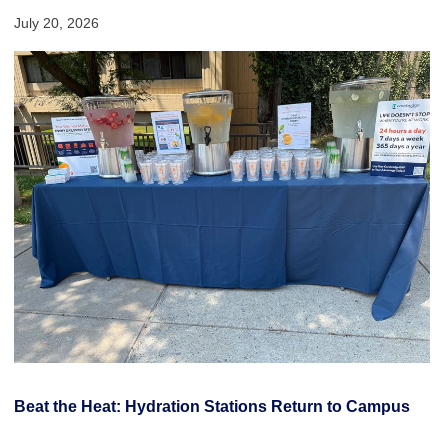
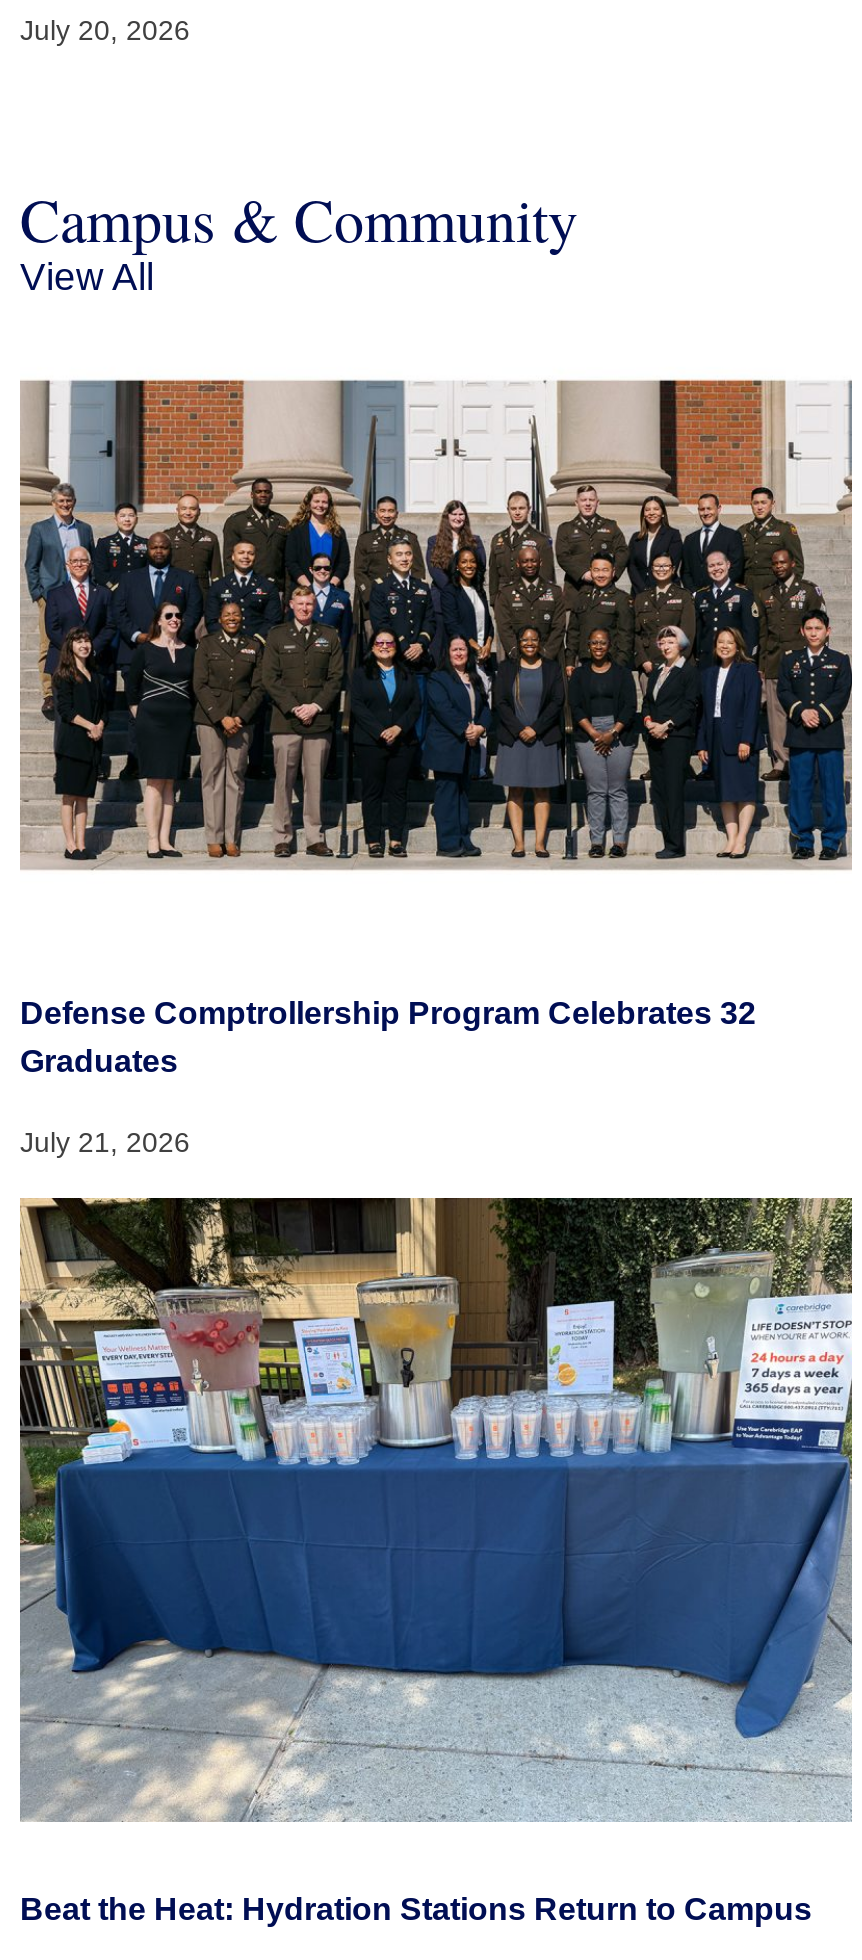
+ [image]

+ Campus & Community
+ View All

+ Defense Comptrollership Program Celebrates 32
+ Graduates
+ July 21, 2026
